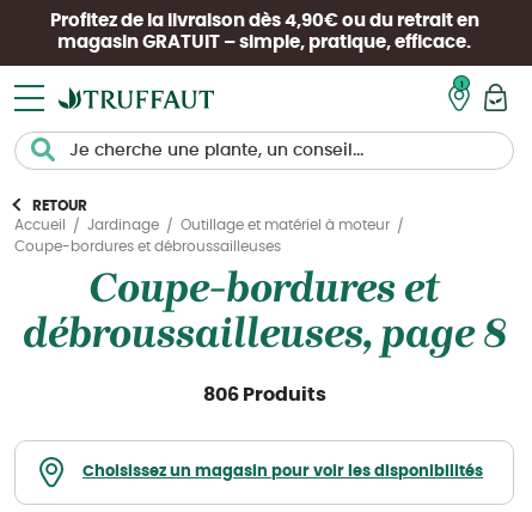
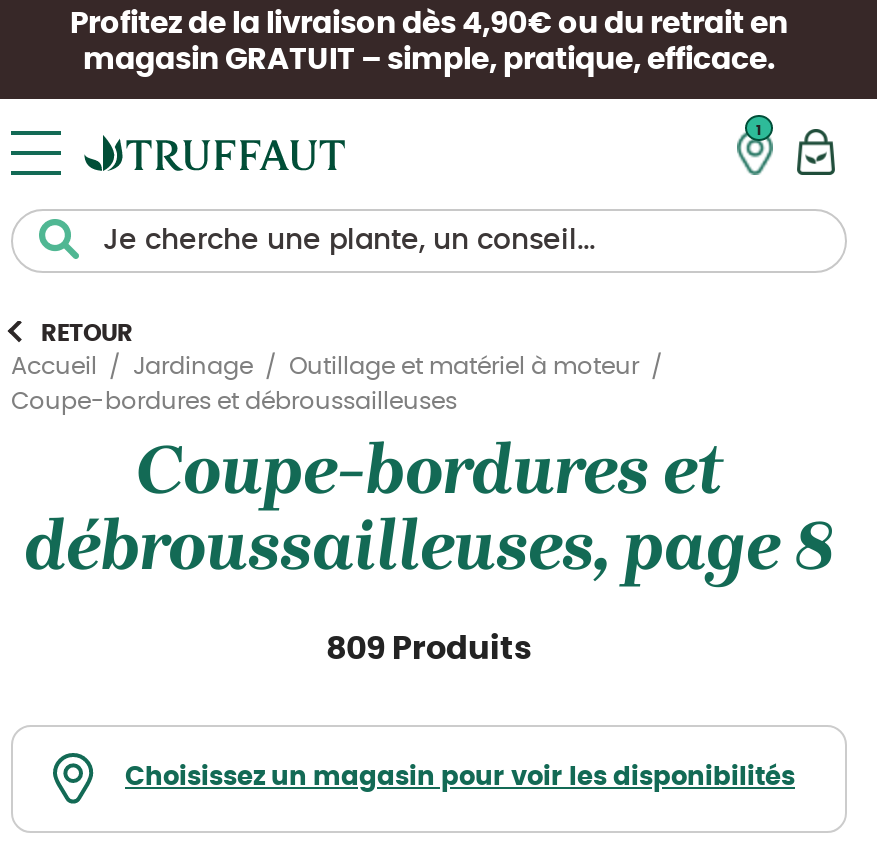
- 806 Produits
+ 809 Produits
